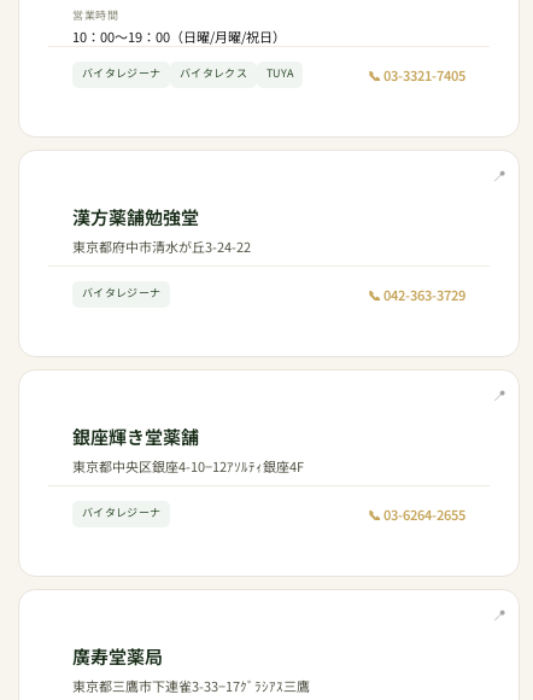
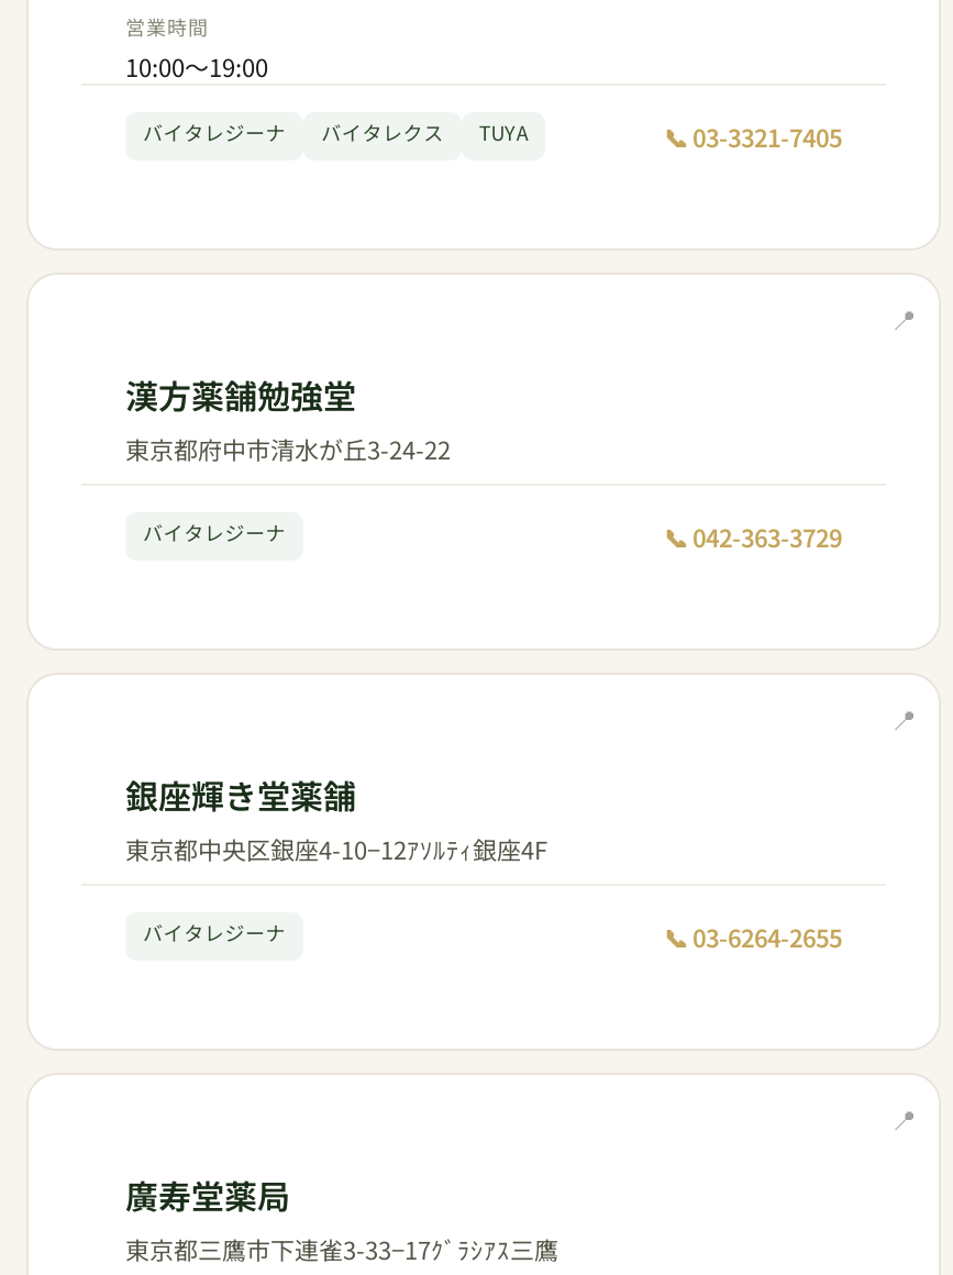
- 10：00～19：00（日曜/月曜/祝日）
+ 10:00～19:00
